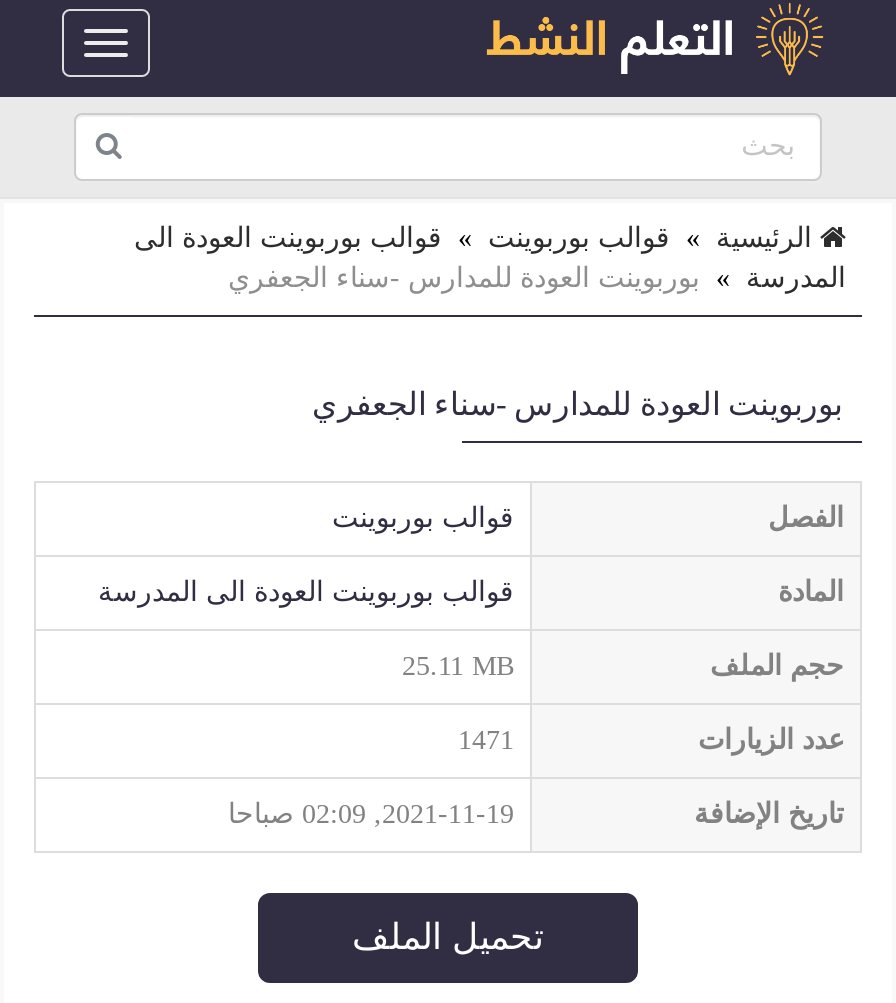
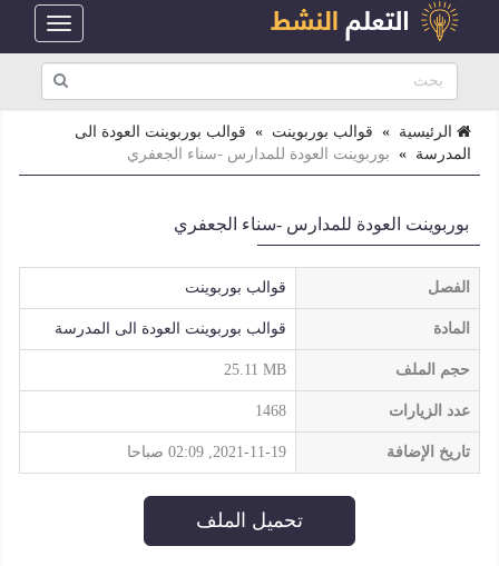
- 1471
+ 1468
